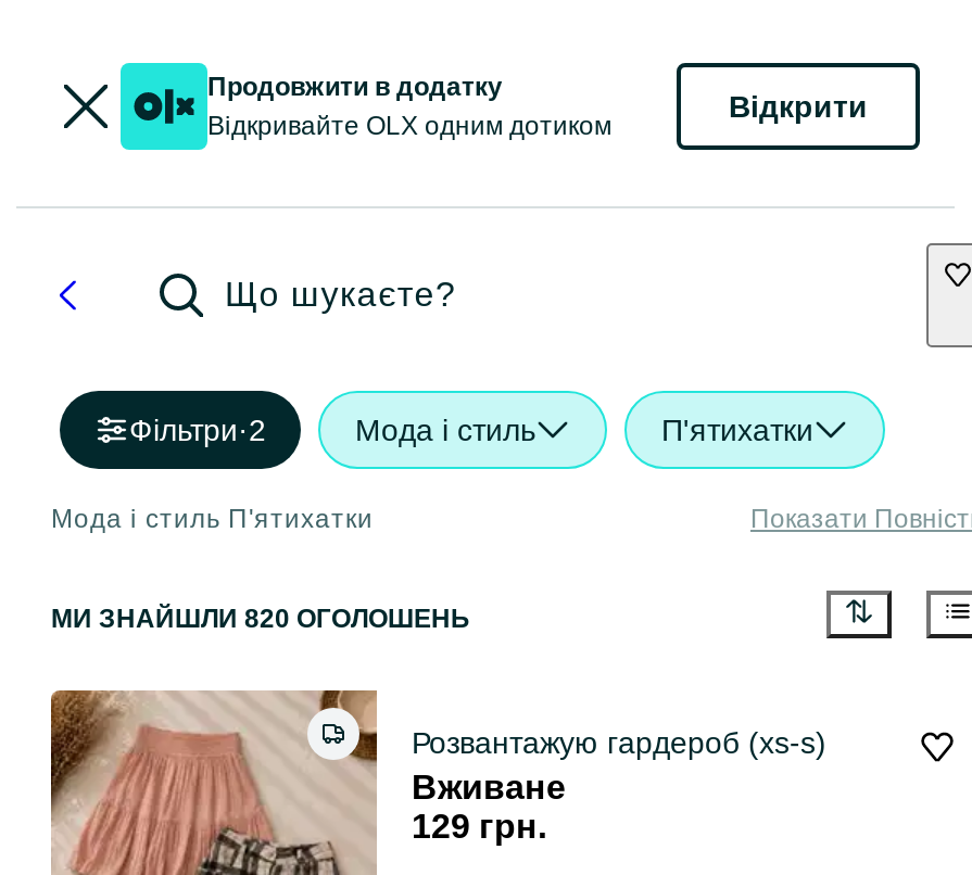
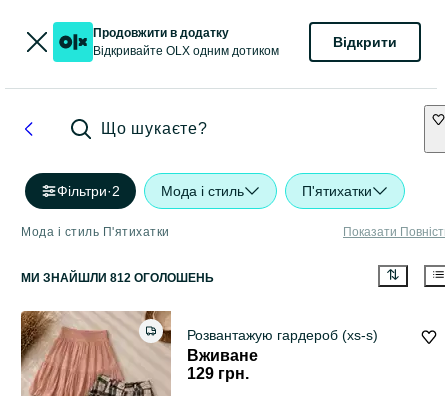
- МИ ЗНАЙШЛИ 820 ОГОЛОШЕНЬ
+ МИ ЗНАЙШЛИ 812 ОГОЛОШЕНЬ
